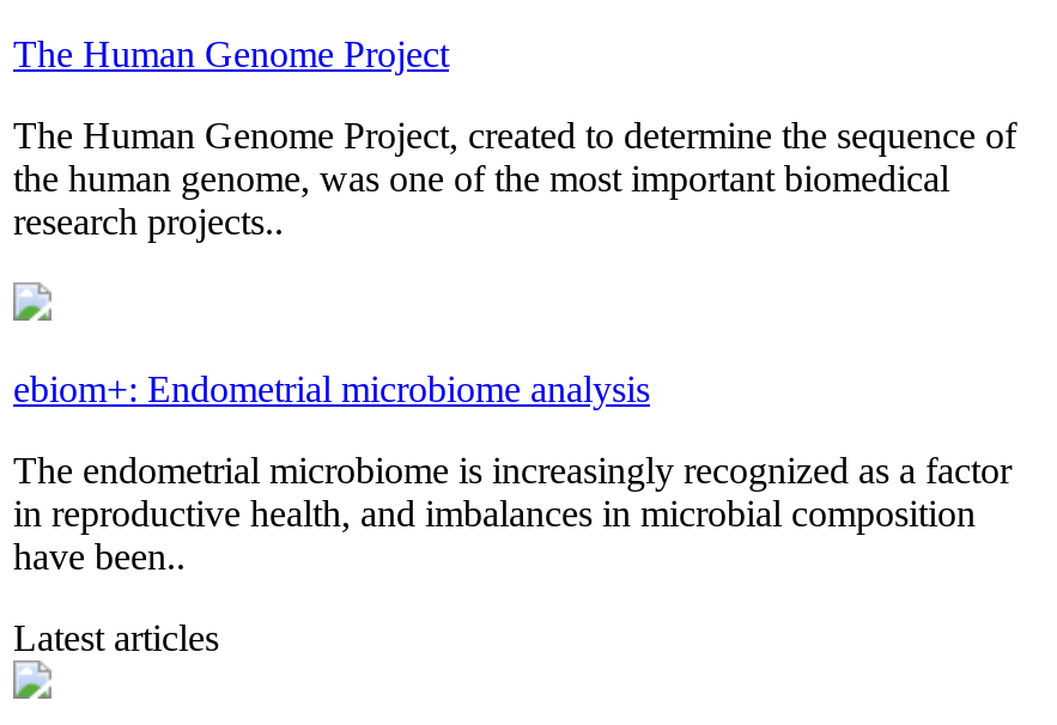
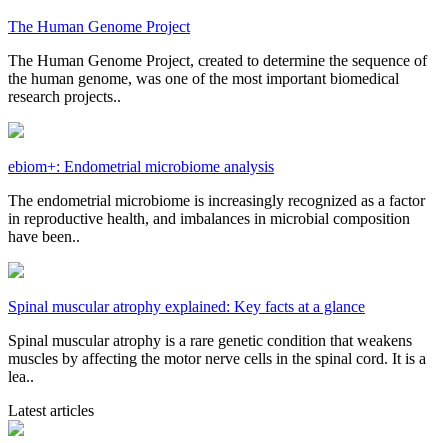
+ Spinal muscular atrophy explained: Key facts at a glance
+ Spinal muscular atrophy is a rare genetic condition that weakens
+ muscles by affecting the motor nerve cells in the spinal cord. It is a
+ lea..
